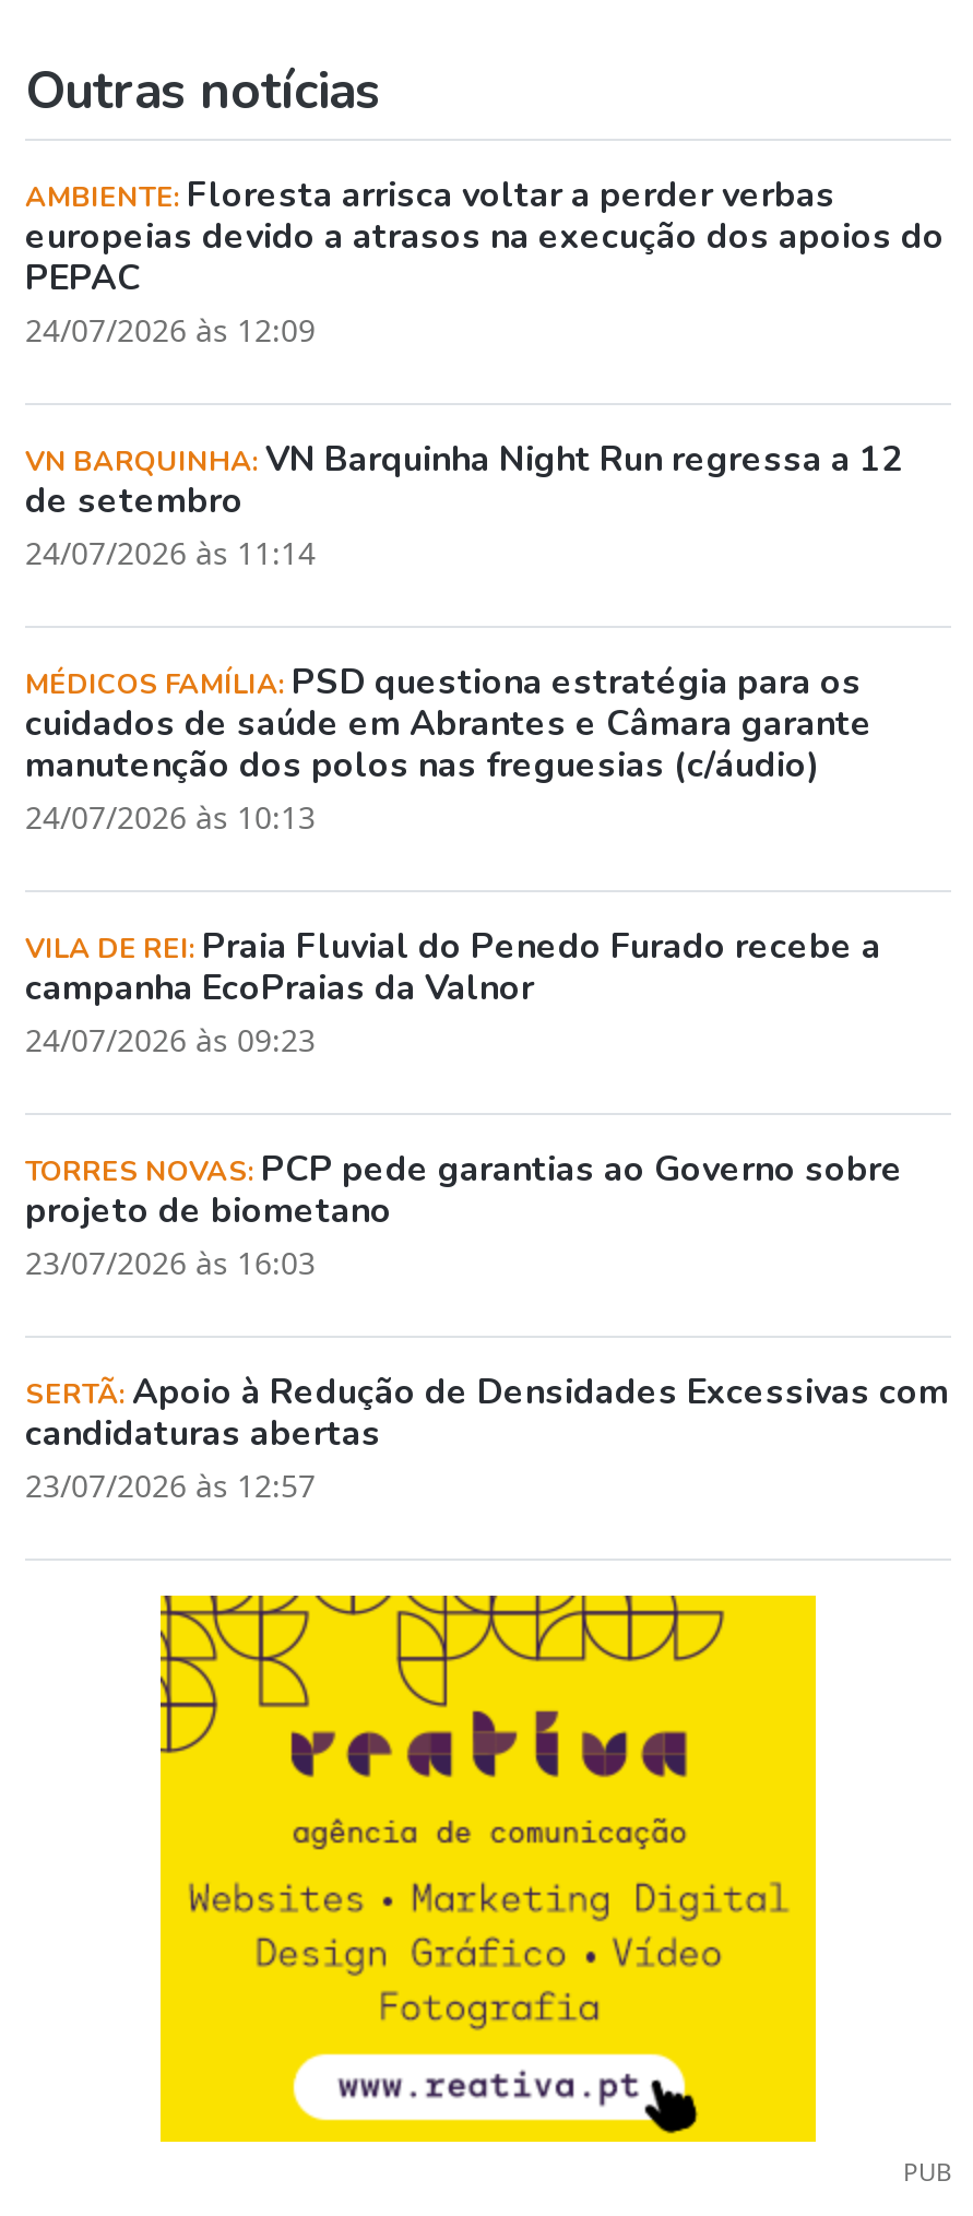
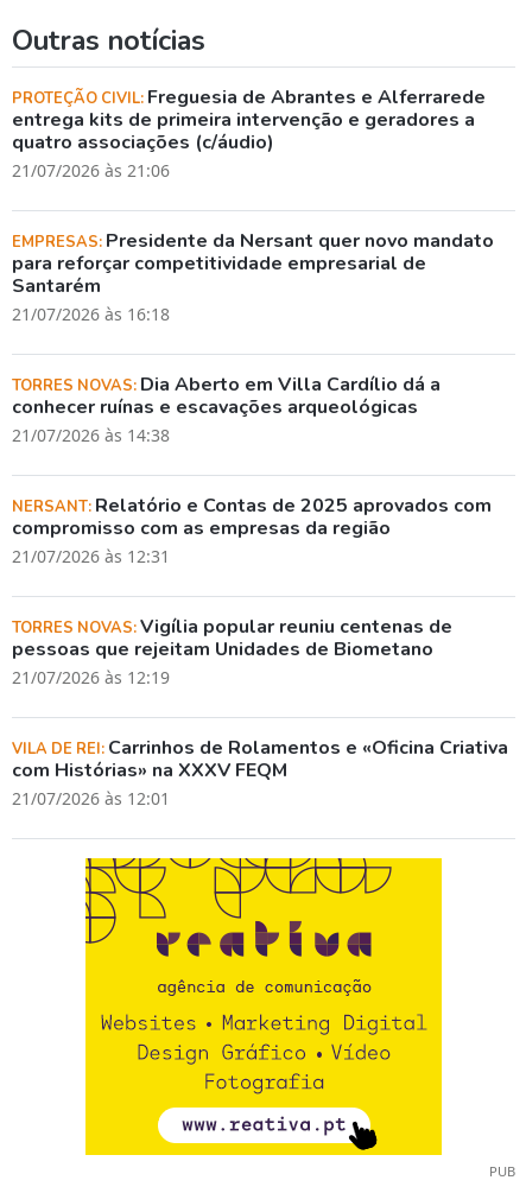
- AMBIENTE: Floresta arrisca voltar a perder verbas
- europeias devido a atrasos na execução dos apoios do
- PEPAC
- 24/07/2026 às 12:09
+ PROTEÇÃO CIVIL: Freguesia de Abrantes e Alferrarede
+ entrega kits de primeira intervenção e geradores a
+ quatro associações (c/áudio)
+ 21/07/2026 às 21:06

- VN BARQUINHA: VN Barquinha Night Run regressa a 12
- de setembro
- 24/07/2026 às 11:14
+ EMPRESAS: Presidente da Nersant quer novo mandato
+ para reforçar competitividade empresarial de
+ Santarém
+ 21/07/2026 às 16:18

- MÉDICOS FAMÍLIA: PSD questiona estratégia para os
- cuidados de saúde em Abrantes e Câmara garante
- manutenção dos polos nas freguesias (c/áudio)
- 24/07/2026 às 10:13
+ TORRES NOVAS: Dia Aberto em Villa Cardílio dá a
+ conhecer ruínas e escavações arqueológicas
+ 21/07/2026 às 14:38

- VILA DE REI: Praia Fluvial do Penedo Furado recebe a
- campanha EcoPraias da Valnor
- 24/07/2026 às 09:23
+ NERSANT: Relatório e Contas de 2025 aprovados com
+ compromisso com as empresas da região
+ 21/07/2026 às 12:31

- TORRES NOVAS: PCP pede garantias ao Governo sobre
- projeto de biometano
- 23/07/2026 às 16:03
+ TORRES NOVAS: Vigília popular reuniu centenas de
+ pessoas que rejeitam Unidades de Biometano
+ 21/07/2026 às 12:19

- SERTÃ: Apoio à Redução de Densidades Excessivas com
- candidaturas abertas
- 23/07/2026 às 12:57
+ VILA DE REI: Carrinhos de Rolamentos e «Oficina Criativa
+ com Histórias» na XXXV FEQM
+ 21/07/2026 às 12:01
